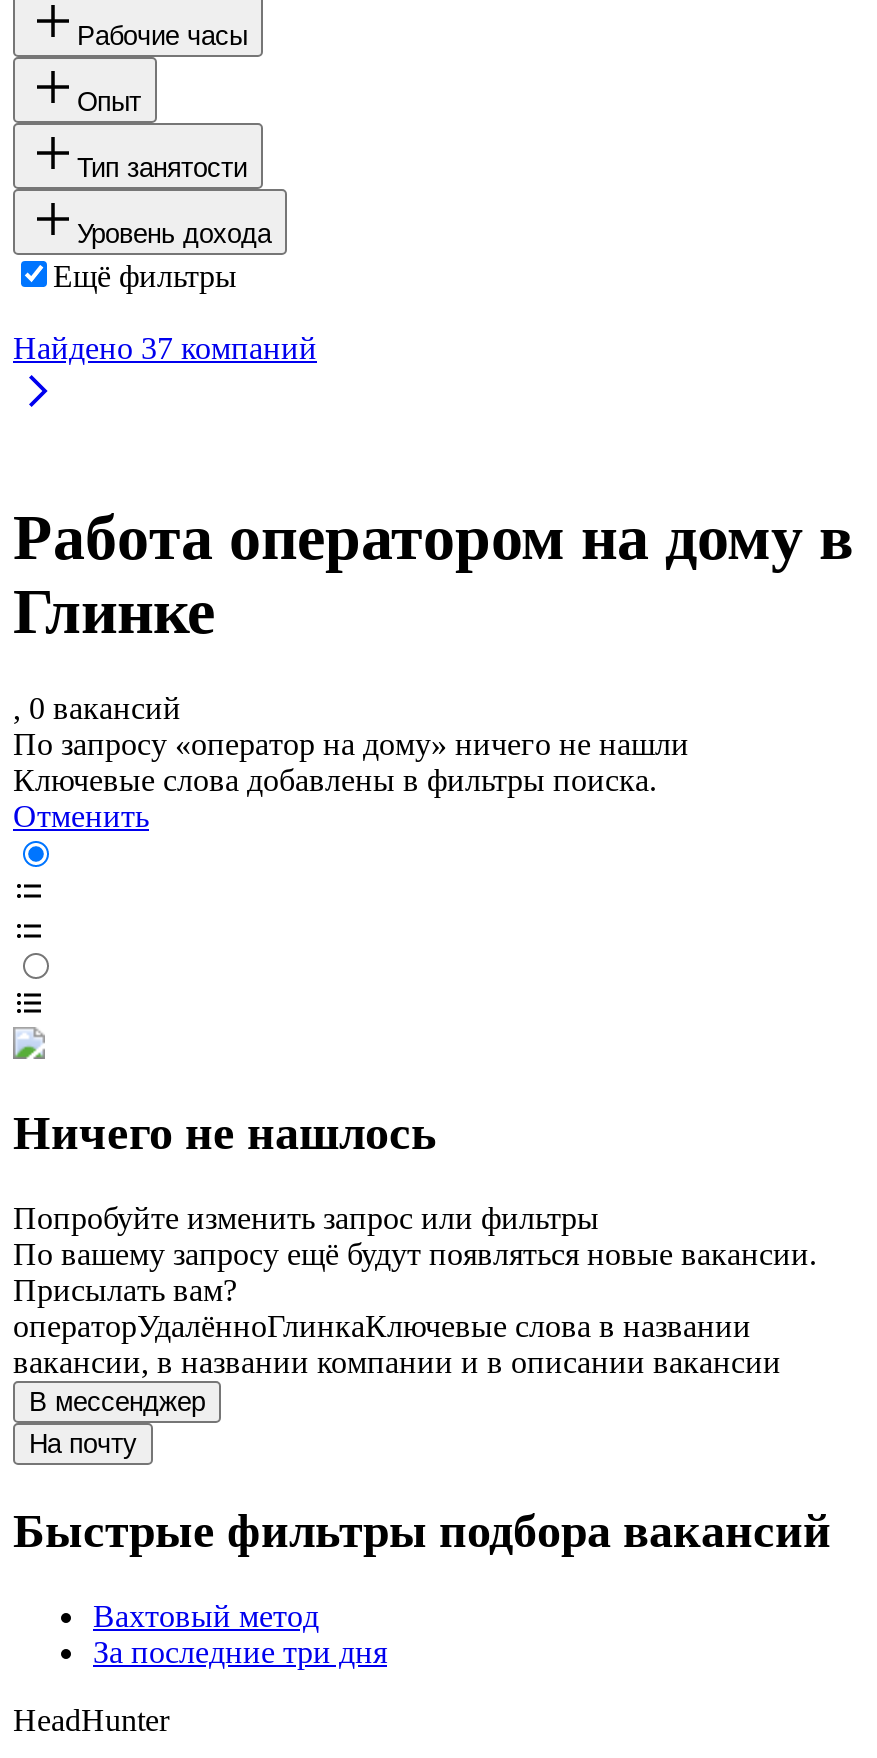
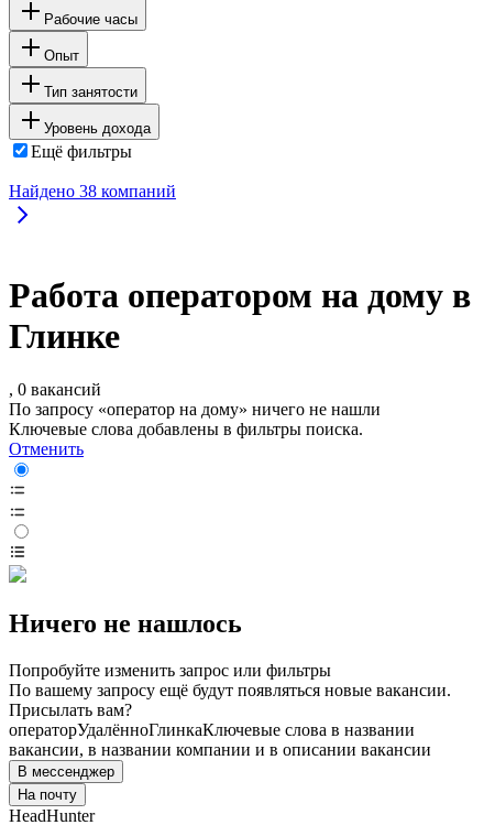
- Найдено 37 компаний
+ Найдено 38 компаний

- Быстрые фильтры подбора вакансий
- Вахтовый метод
- За последние три дня
